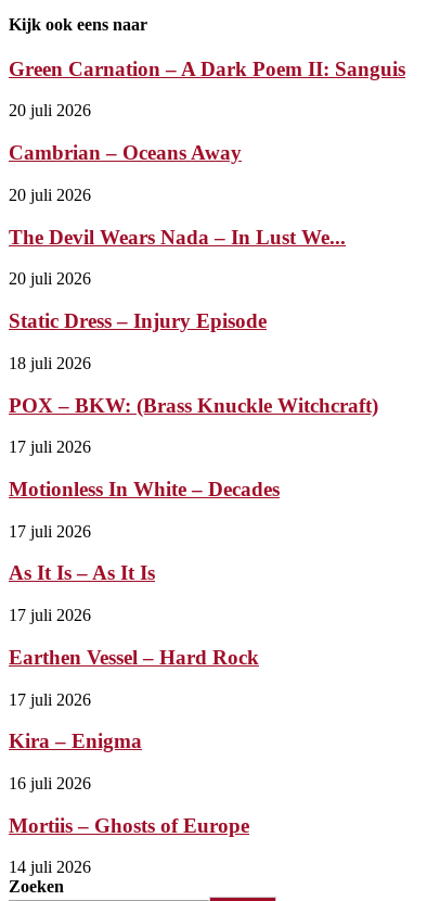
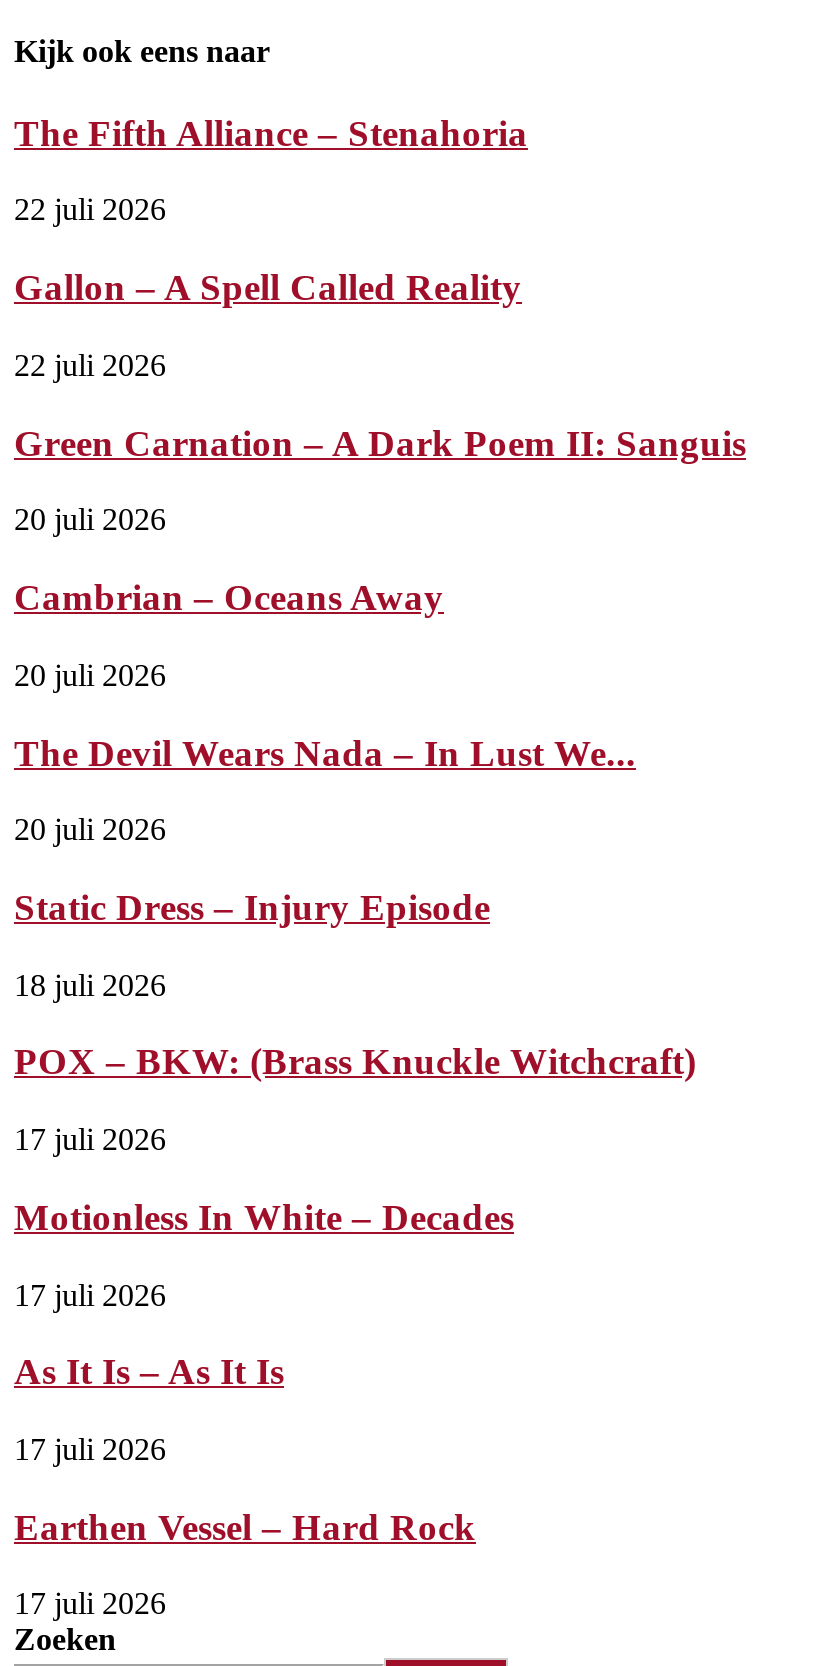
+ The Fifth Alliance – Stenahoria
+ 22 juli 2026
+ Gallon – A Spell Called Reality
+ 22 juli 2026

moved down: Green Carnation – A Dark Poem II: Sanguis | 20 juli 2026 | Cambrian – Oceans Away | ... | Earthen Vessel – Hard Rock | 17 juli 2026

- Kira – Enigma
- 16 juli 2026
- Mortiis – Ghosts of Europe
- 14 juli 2026
